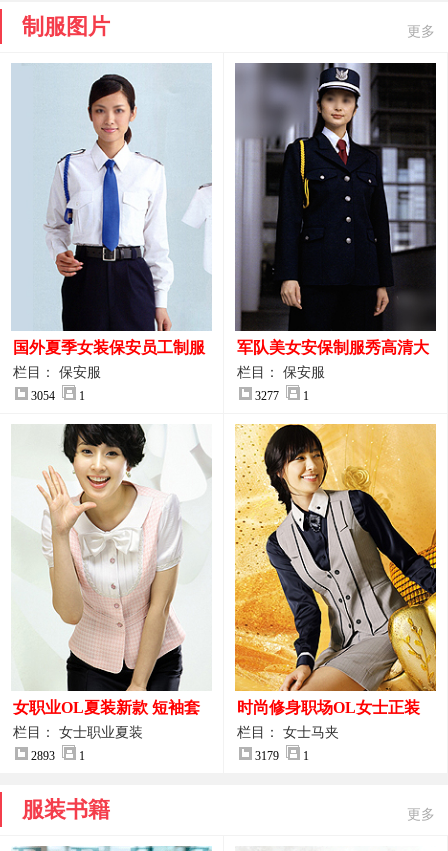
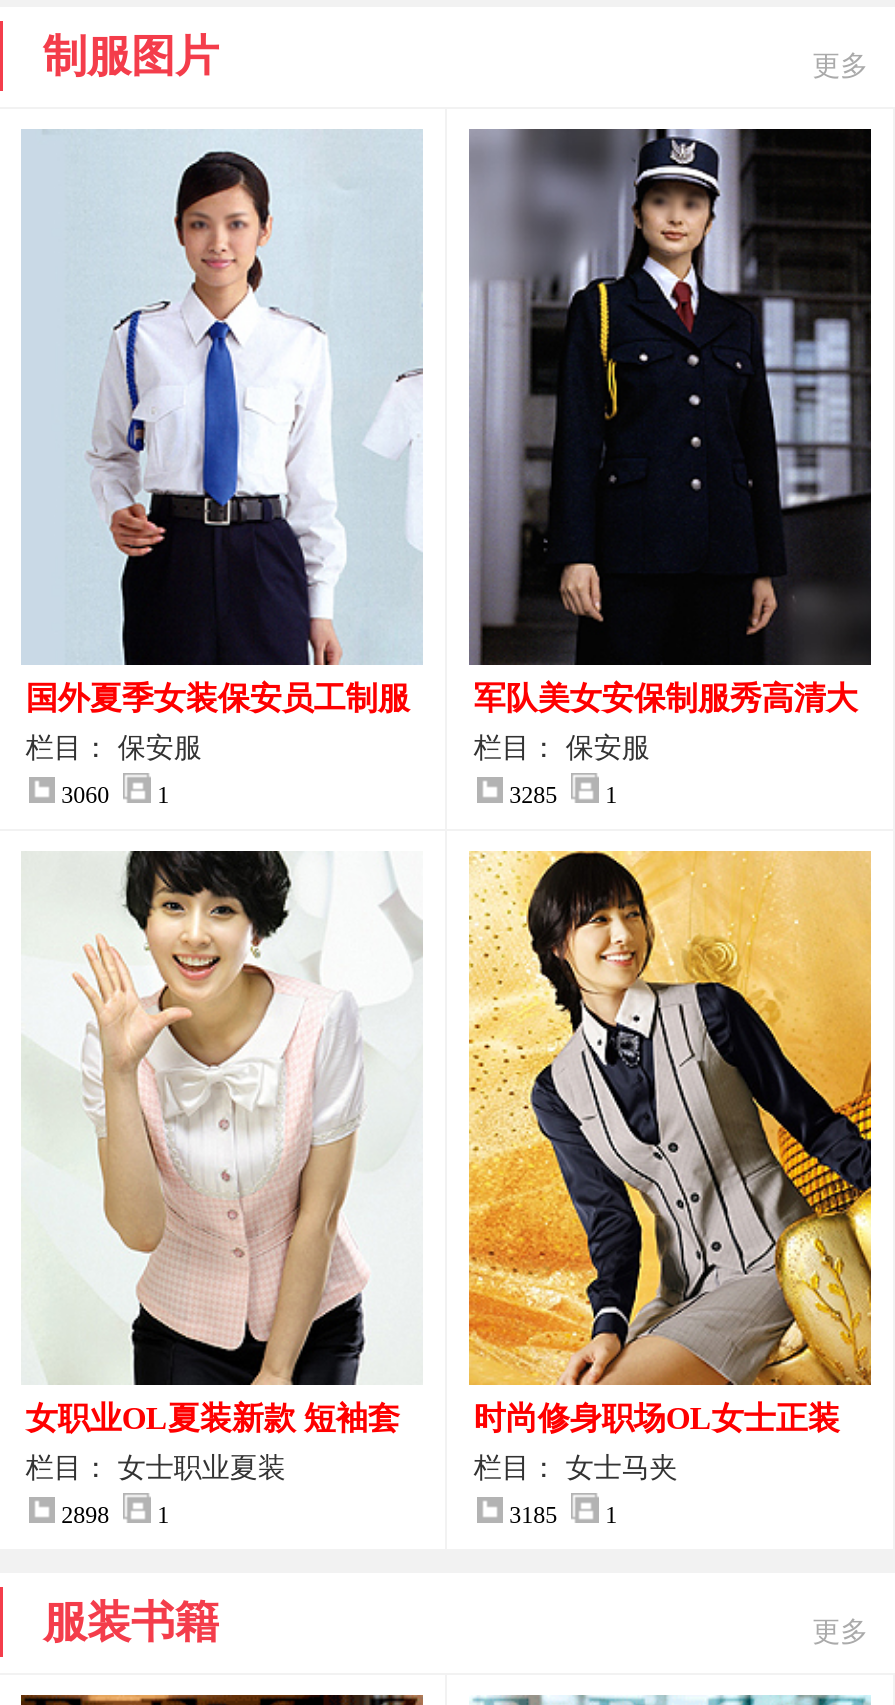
- 3054 1
+ 3060 1

- 3277 1
+ 3285 1

- 2893 1
+ 2898 1

- 3179 1
+ 3185 1
